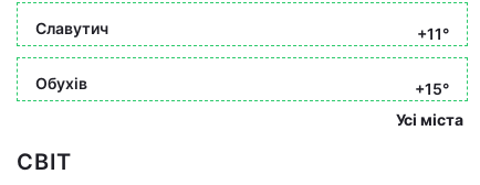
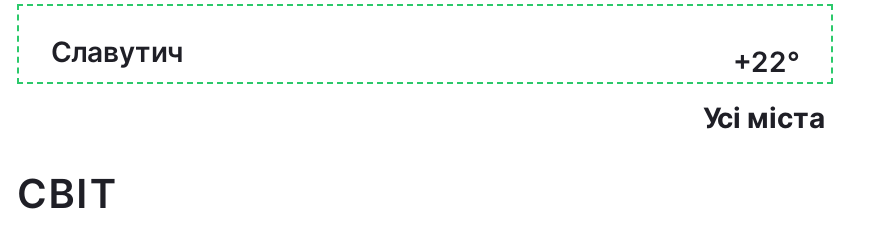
- +11°
- Обухів
- +15°
+ +22°
